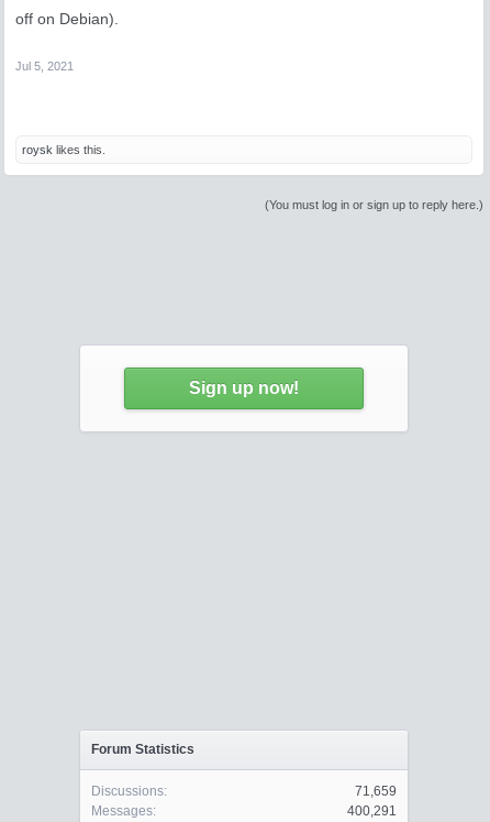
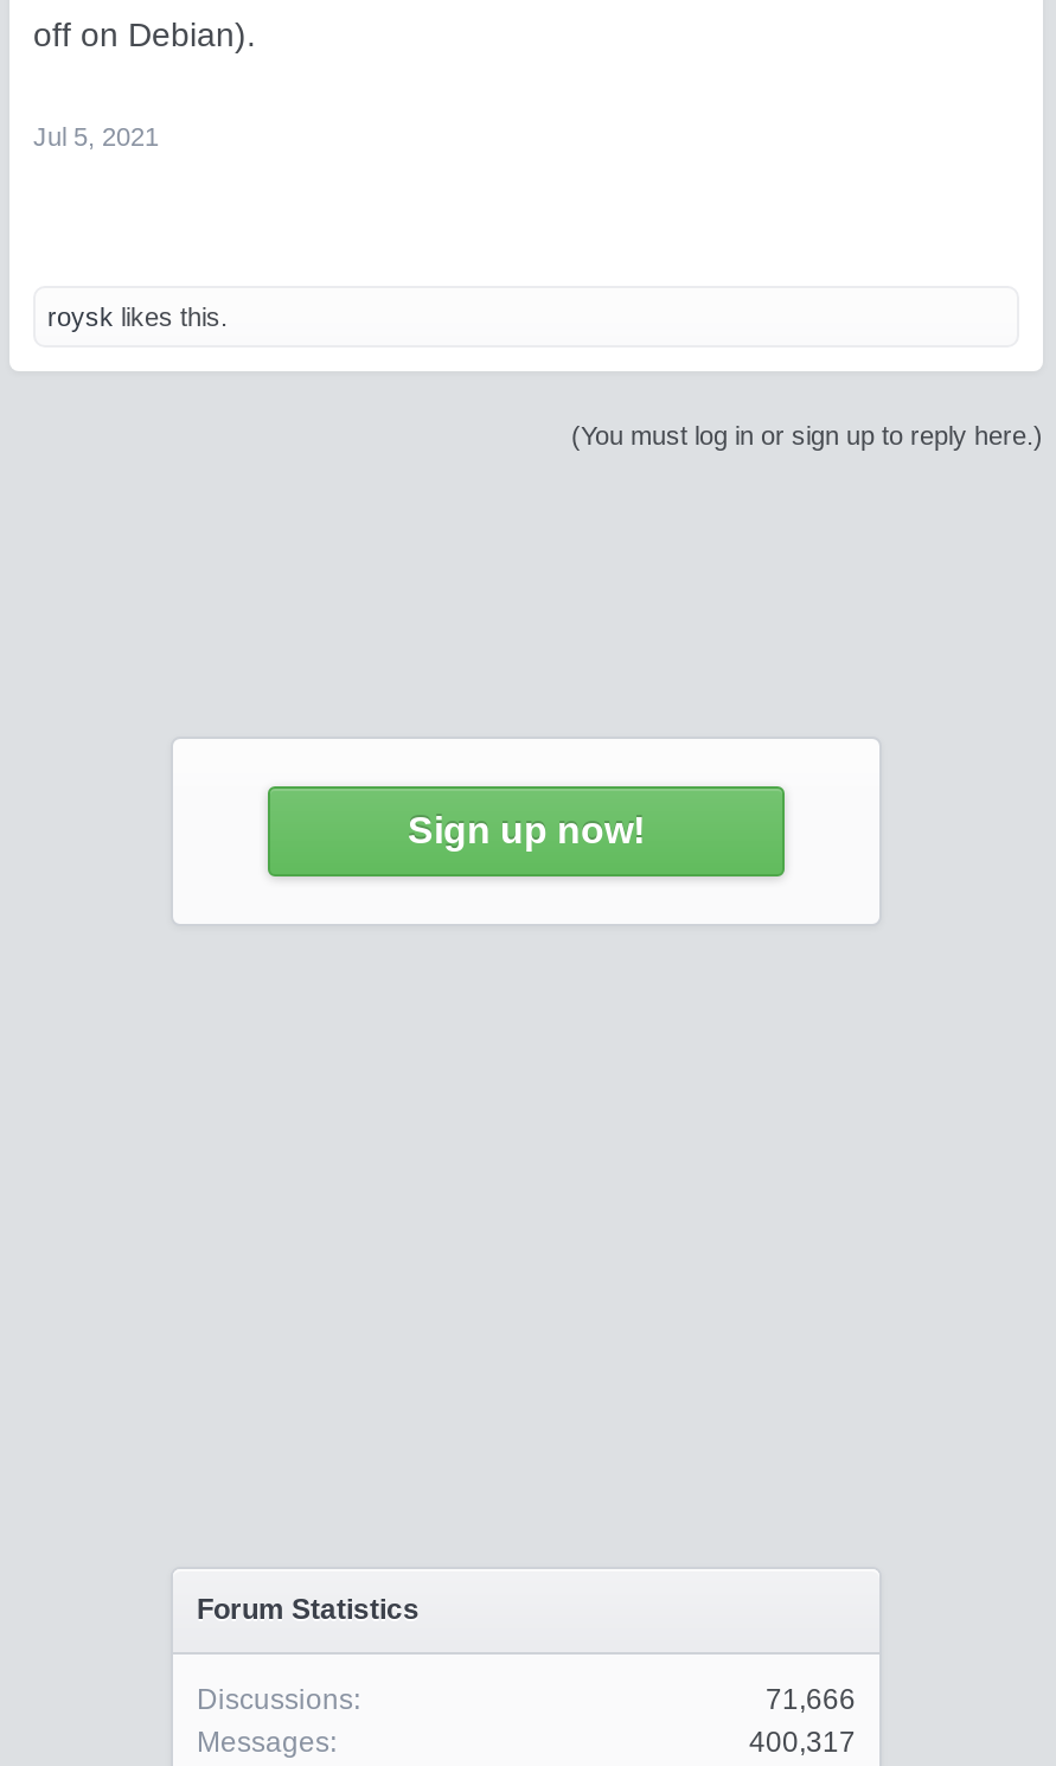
- 71,659
+ 71,666

- 400,291
+ 400,317
